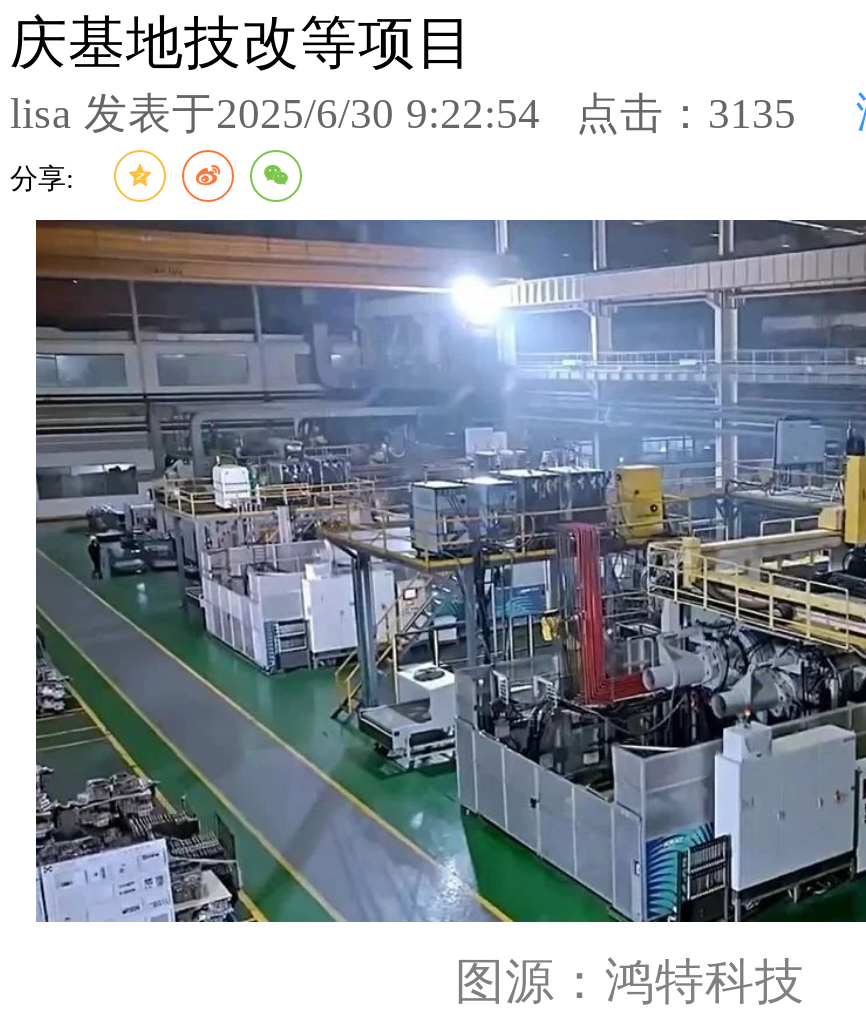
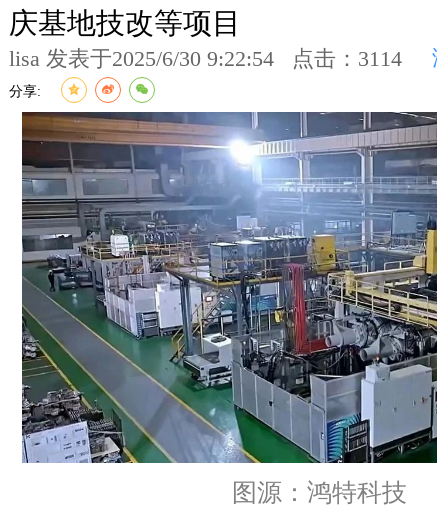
- lisa 发表于2025/6/30 9:22:54 点击：3135
+ lisa 发表于2025/6/30 9:22:54 点击：3114
